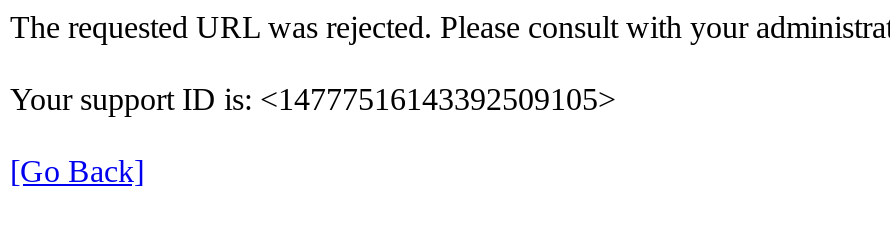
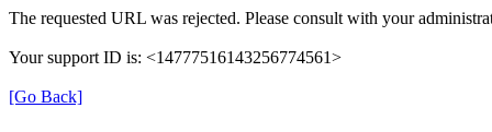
- Your support ID is: <14777516143392509105>
+ Your support ID is: <14777516143256774561>
